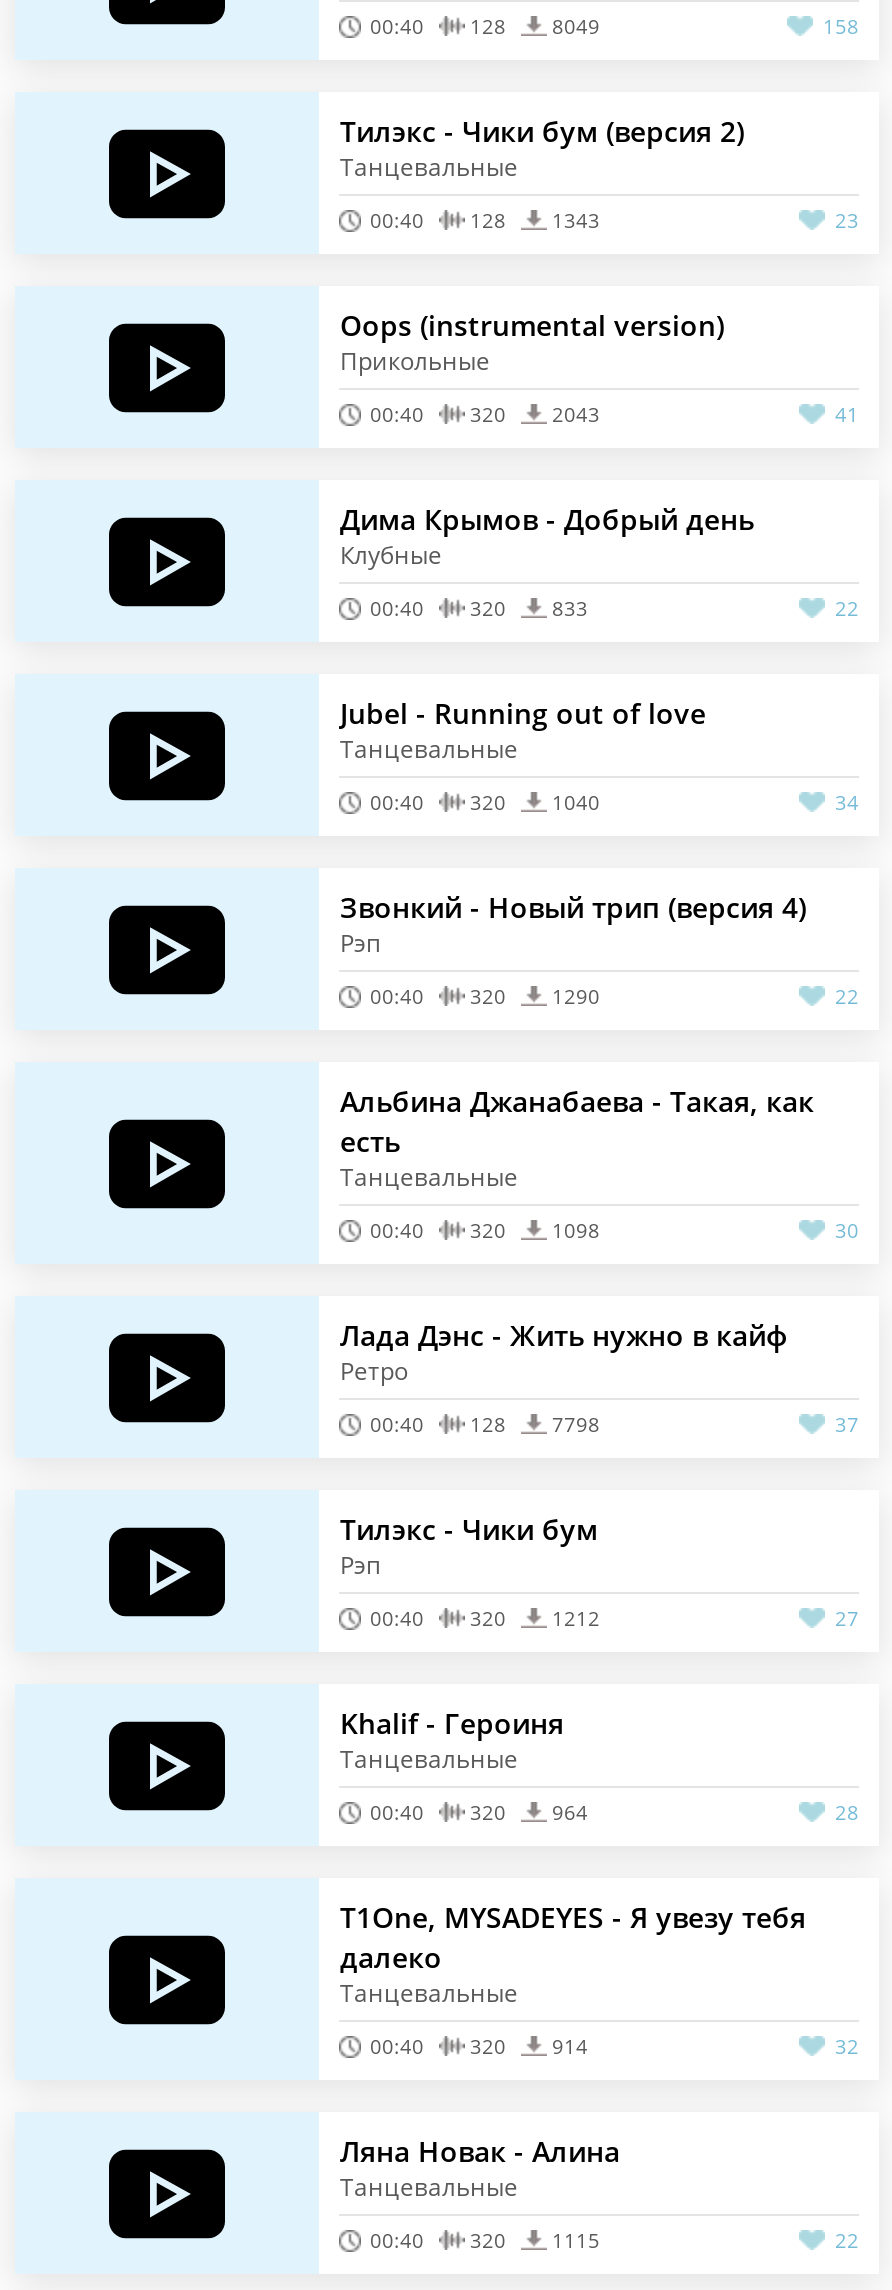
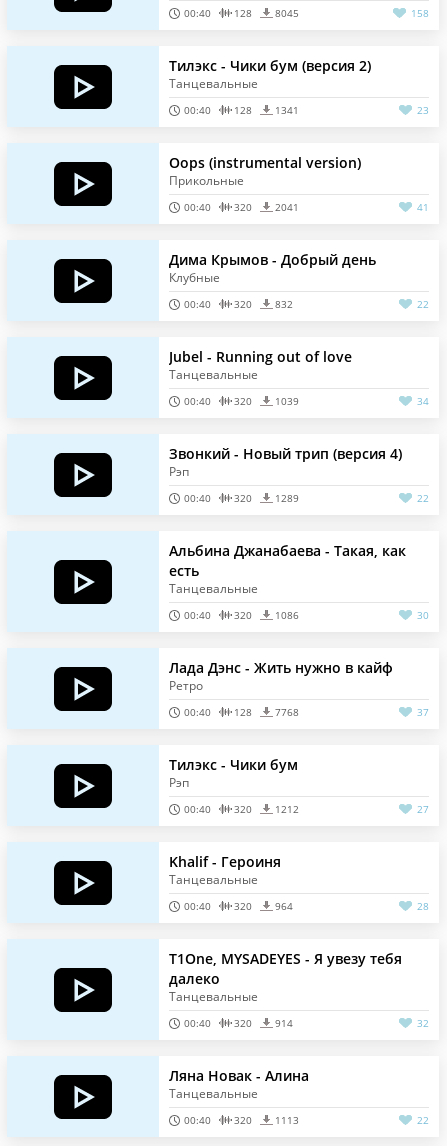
- 00:40 128 8049
+ 00:40 128 8045

- 00:40 128 1343
+ 00:40 128 1341

- 00:40 320 2043
+ 00:40 320 2041

- 00:40 320 833
+ 00:40 320 832

- 00:40 320 1040
+ 00:40 320 1039

- 00:40 320 1290
+ 00:40 320 1289

- 00:40 320 1098
+ 00:40 320 1086

- 00:40 128 7798
+ 00:40 128 7768

- 00:40 320 1115
+ 00:40 320 1113
